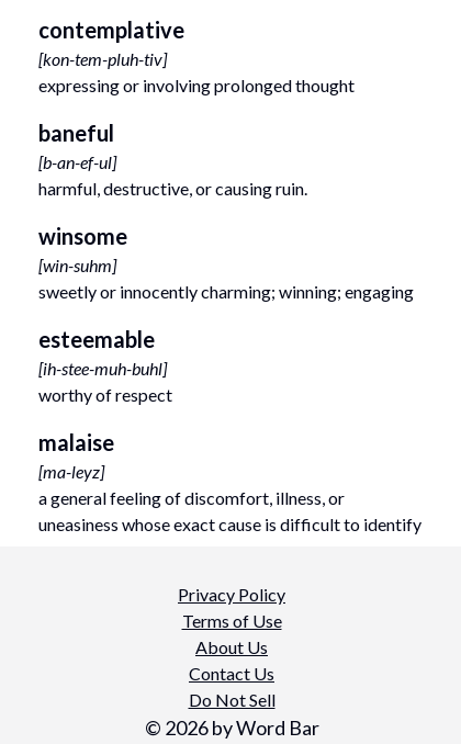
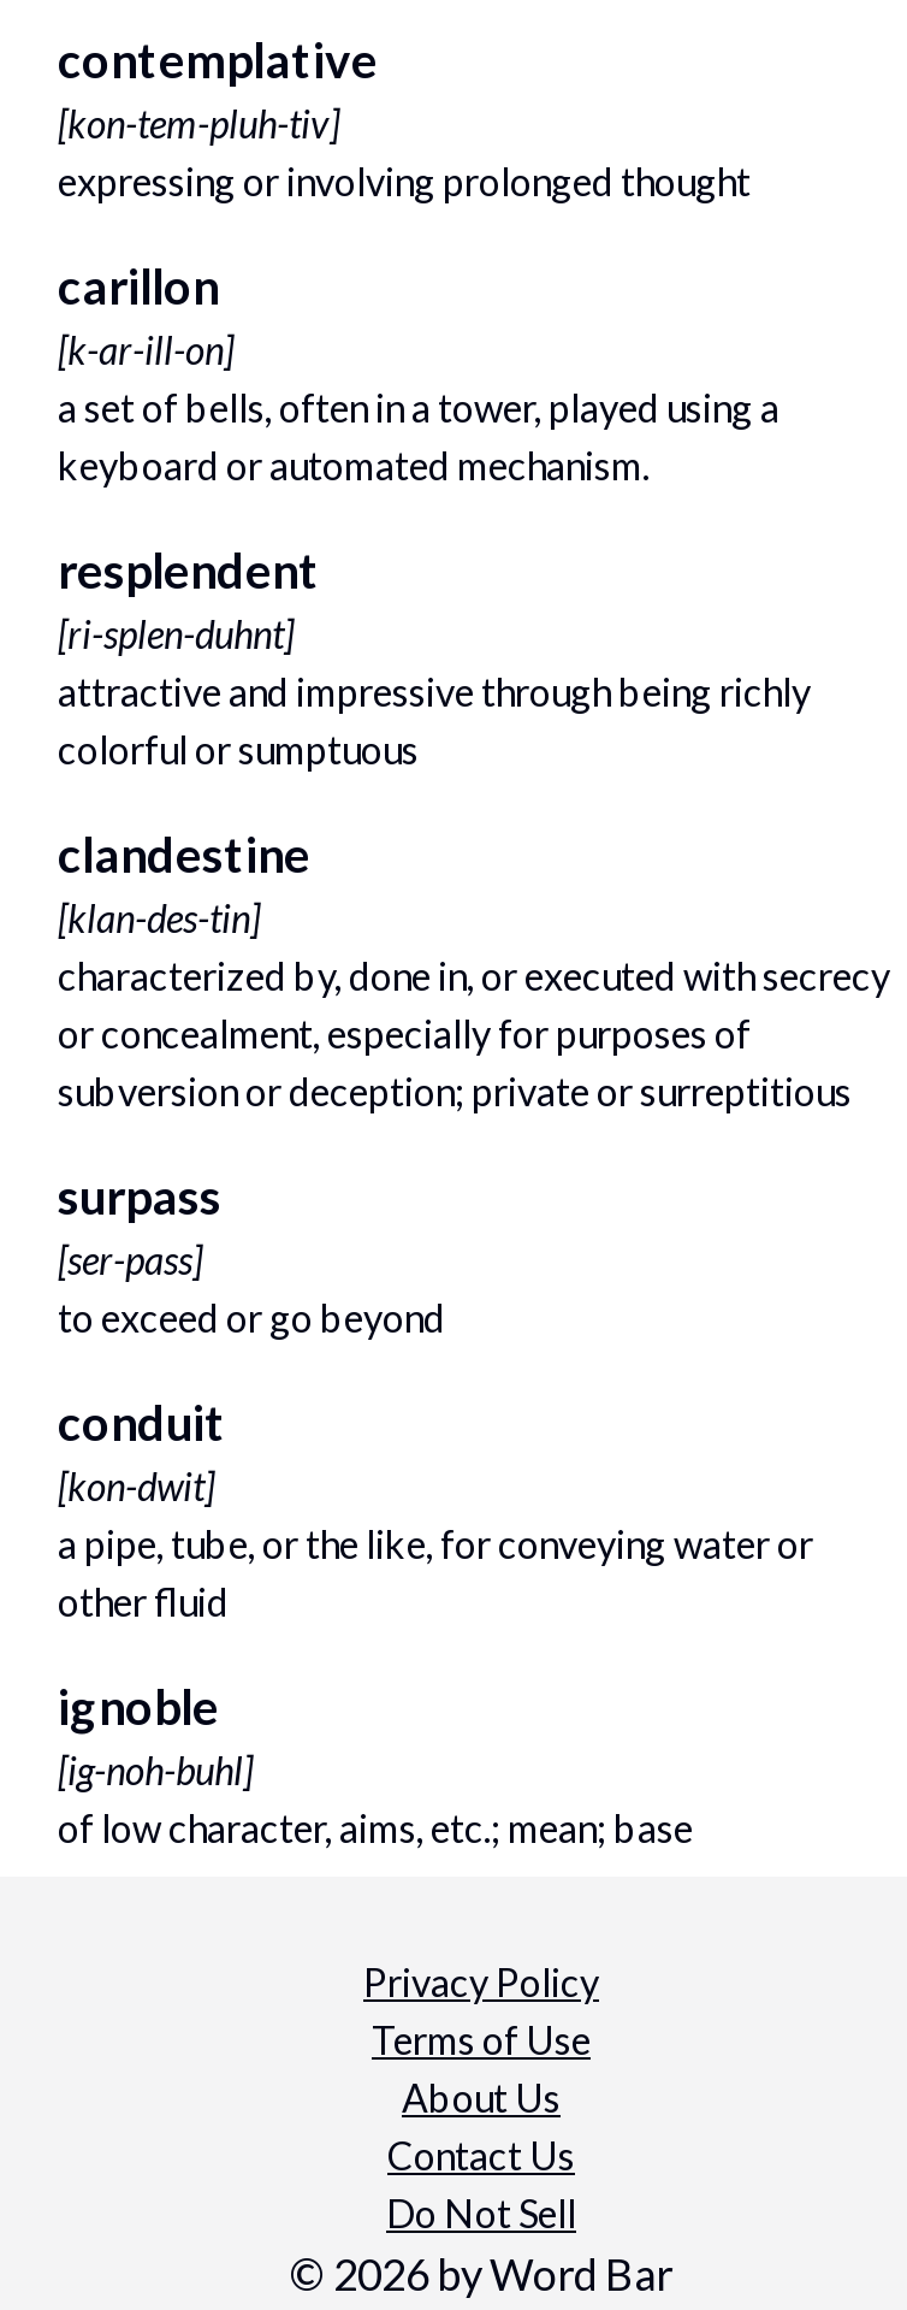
- baneful
- [b-an-ef-ul]
- harmful, destructive, or causing ruin.
- winsome
- [win-suhm]
- sweetly or innocently charming; winning; engaging
- esteemable
- [ih-stee-muh-buhl]
- worthy of respect
- malaise
- [ma-leyz]
- a general feeling of discomfort, illness, or
- uneasiness whose exact cause is difficult to identify
+ carillon
+ [k-ar-ill-on]
+ a set of bells, often in a tower, played using a
+ keyboard or automated mechanism.
+ resplendent
+ [ri-splen-duhnt]
+ attractive and impressive through being richly
+ colorful or sumptuous
+ clandestine
+ [klan-des-tin]
+ characterized by, done in, or executed with secrecy
+ or concealment, especially for purposes of
+ subversion or deception; private or surreptitious
+ surpass
+ [ser-pass]
+ to exceed or go beyond
+ conduit
+ [kon-dwit]
+ a pipe, tube, or the like, for conveying water or
+ other fluid
+ ignoble
+ [ig-noh-buhl]
+ of low character, aims, etc.; mean; base
